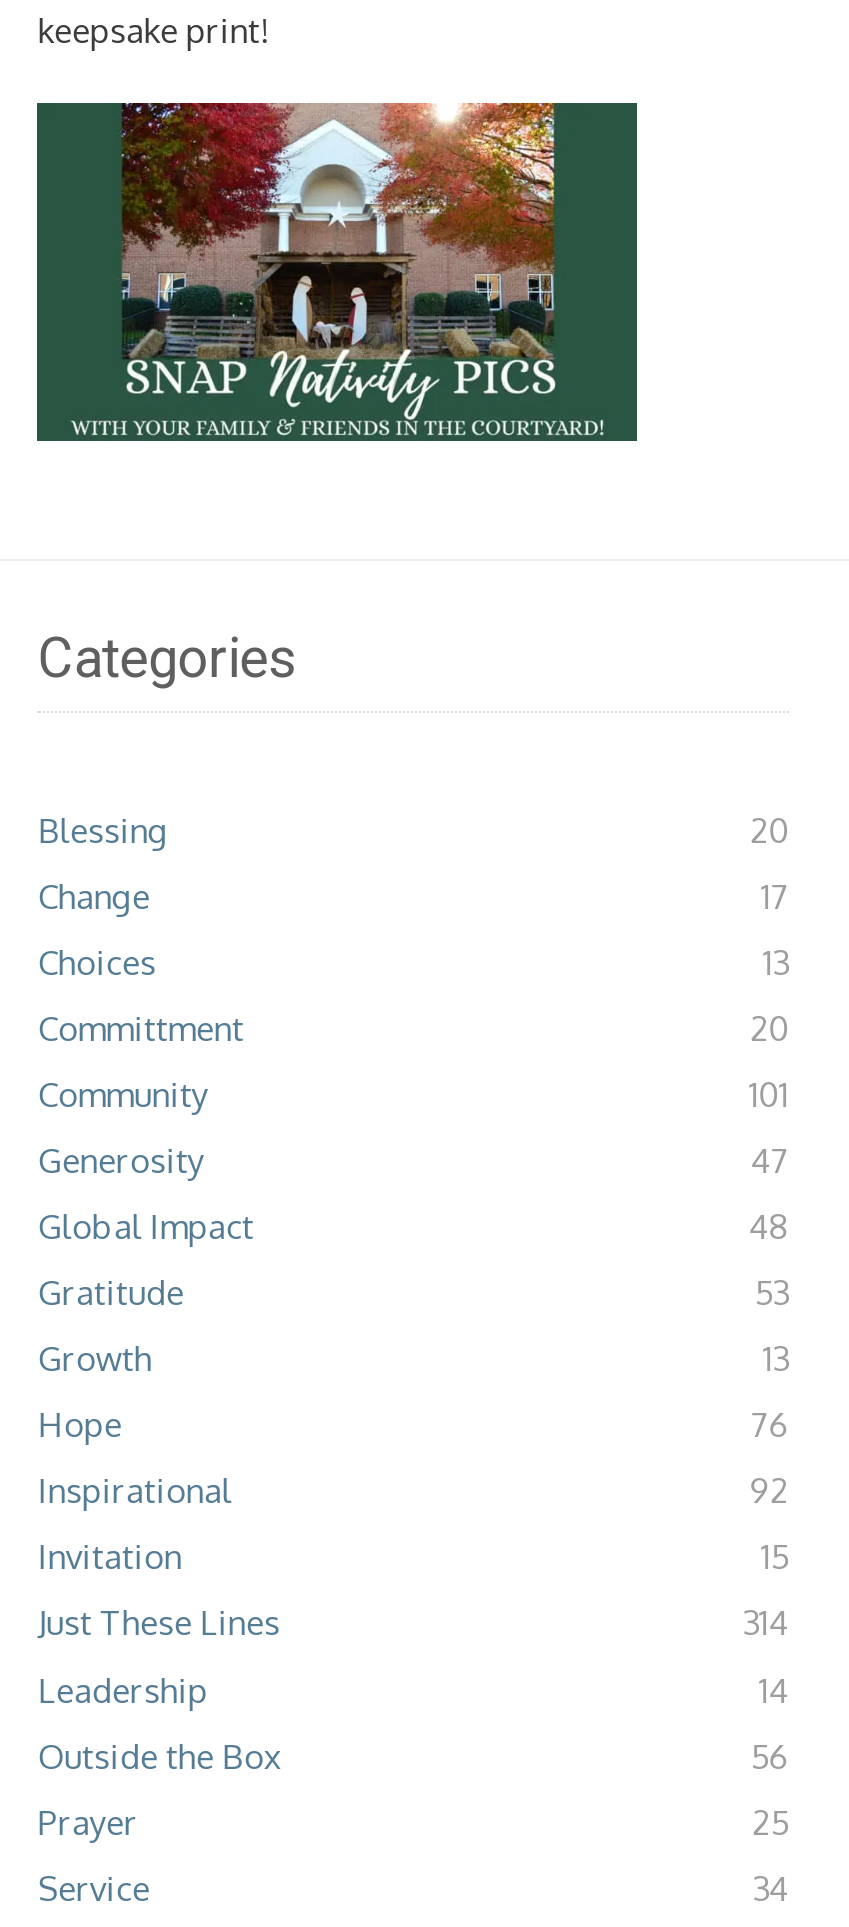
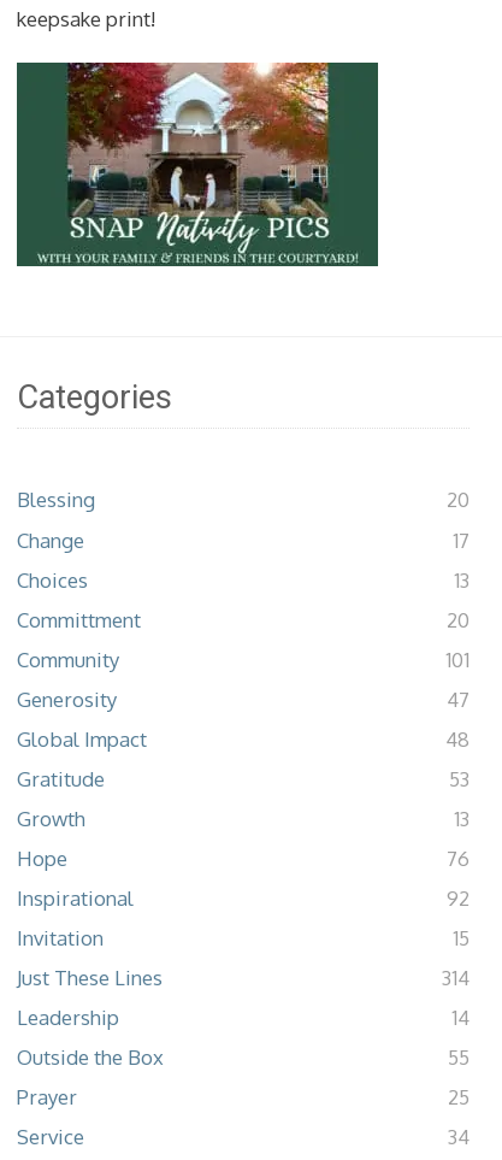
- 56
+ 55
